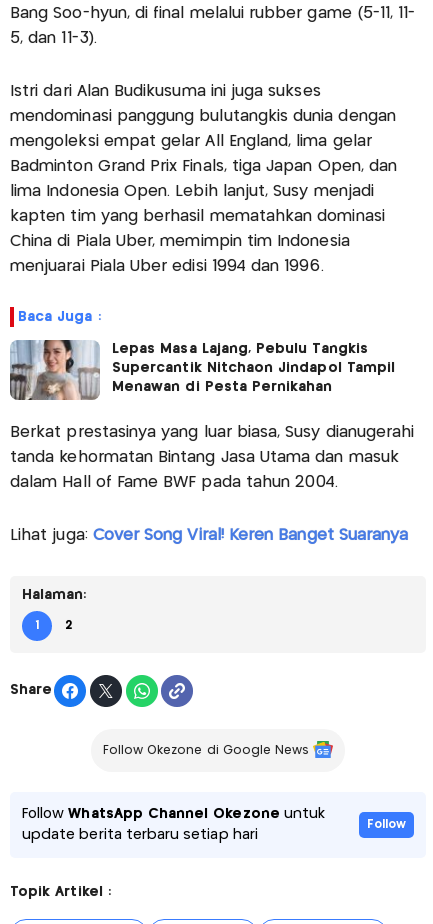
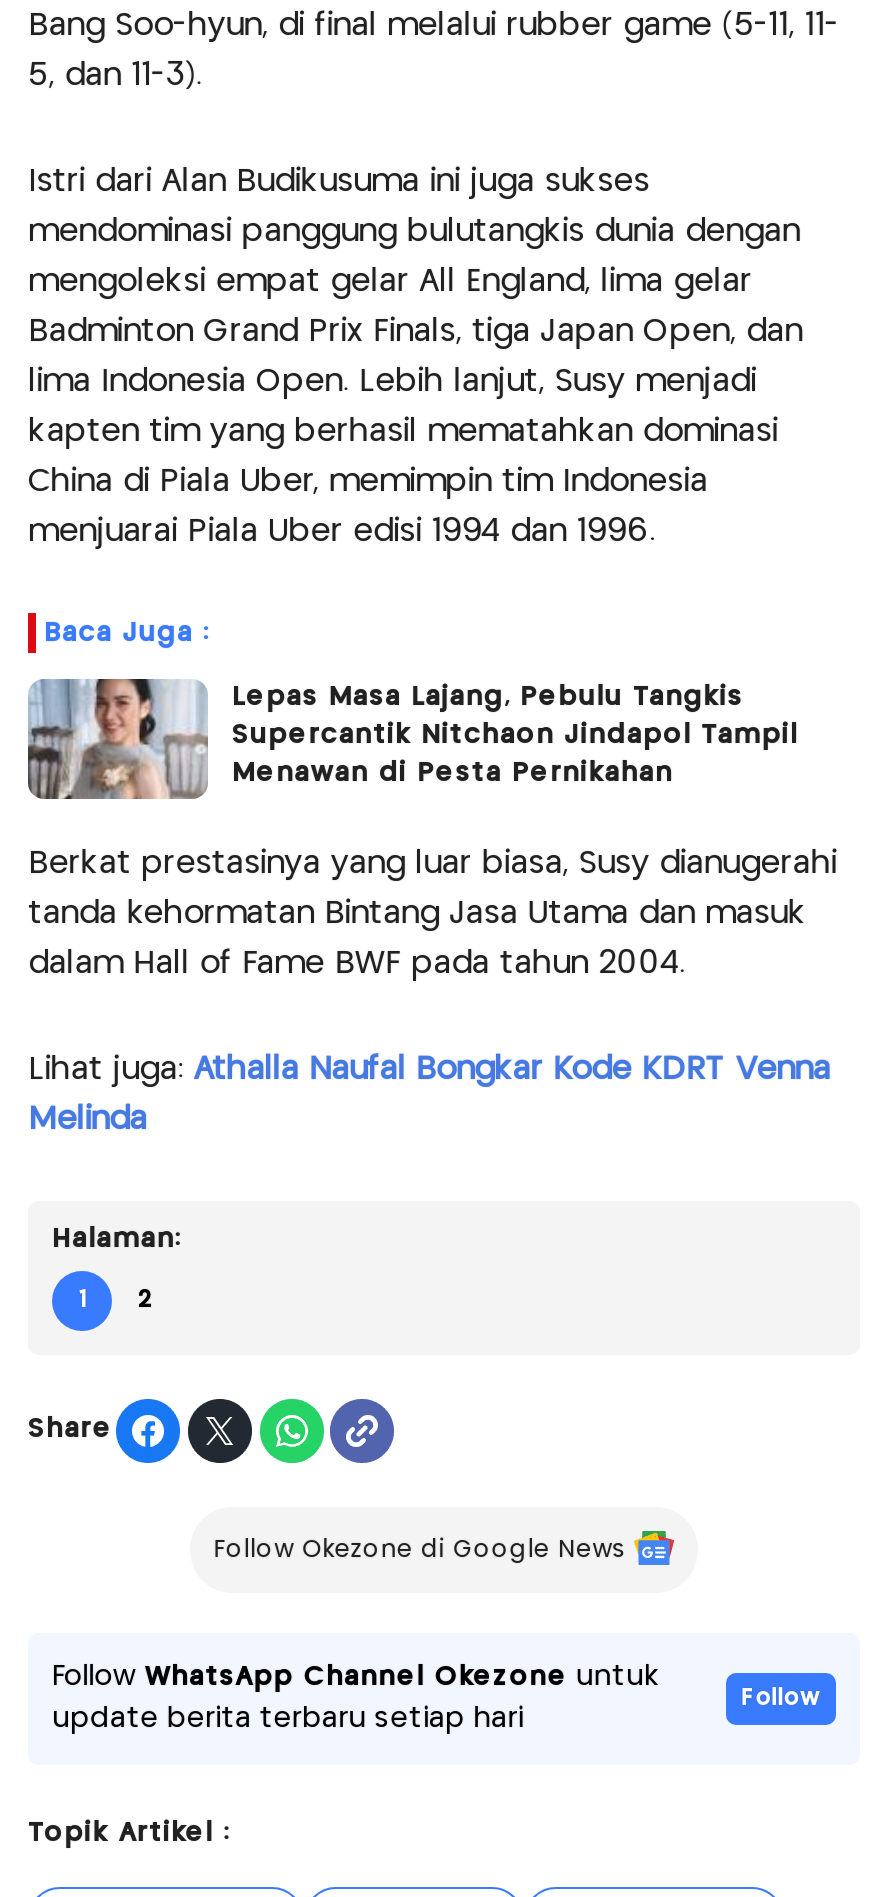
- Lihat juga: Cover Song Viral! Keren Banget Suaranya
+ Lihat juga: Athalla Naufal Bongkar Kode KDRT Venna
+ Melinda
